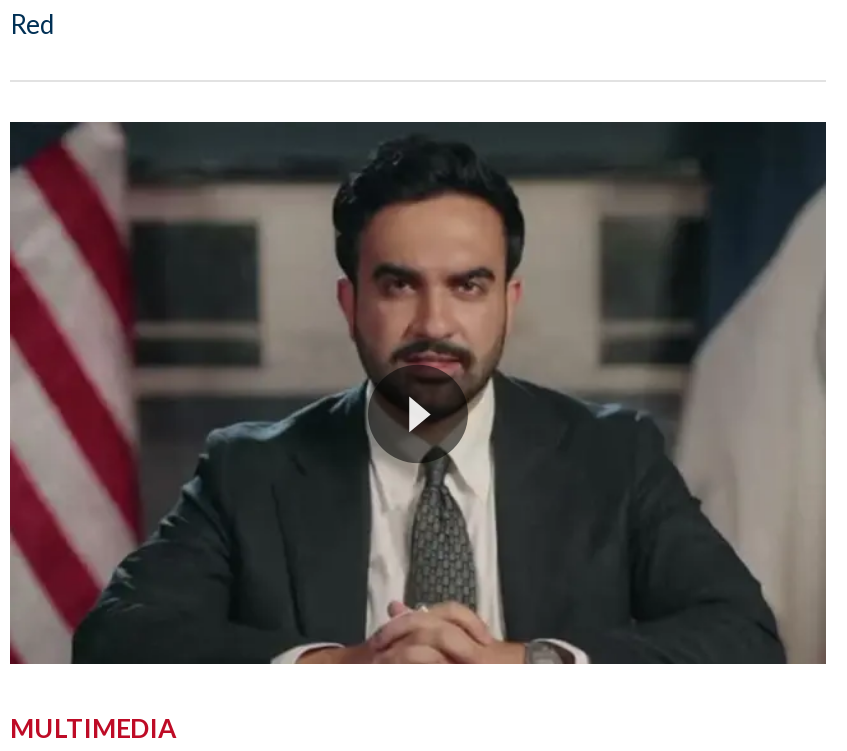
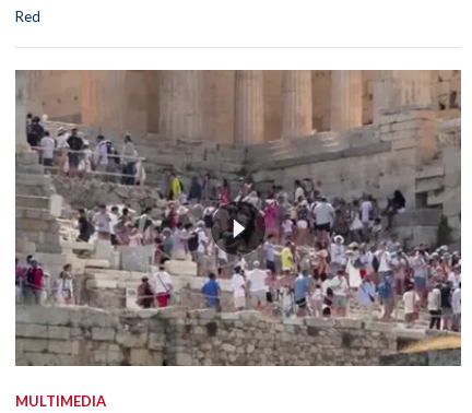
- [image]
+ [image]
